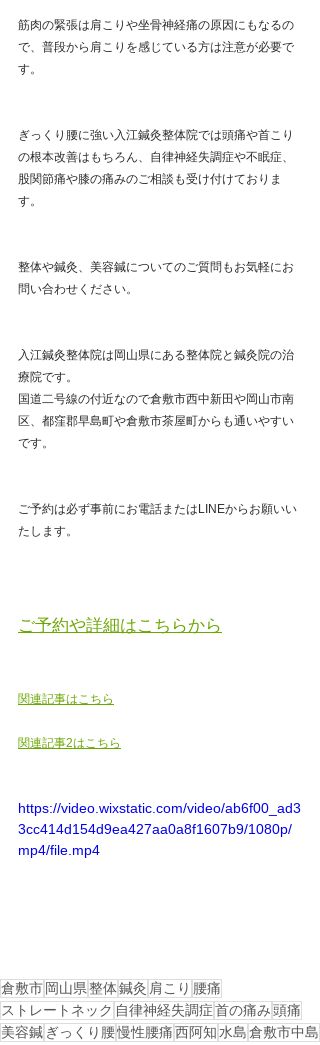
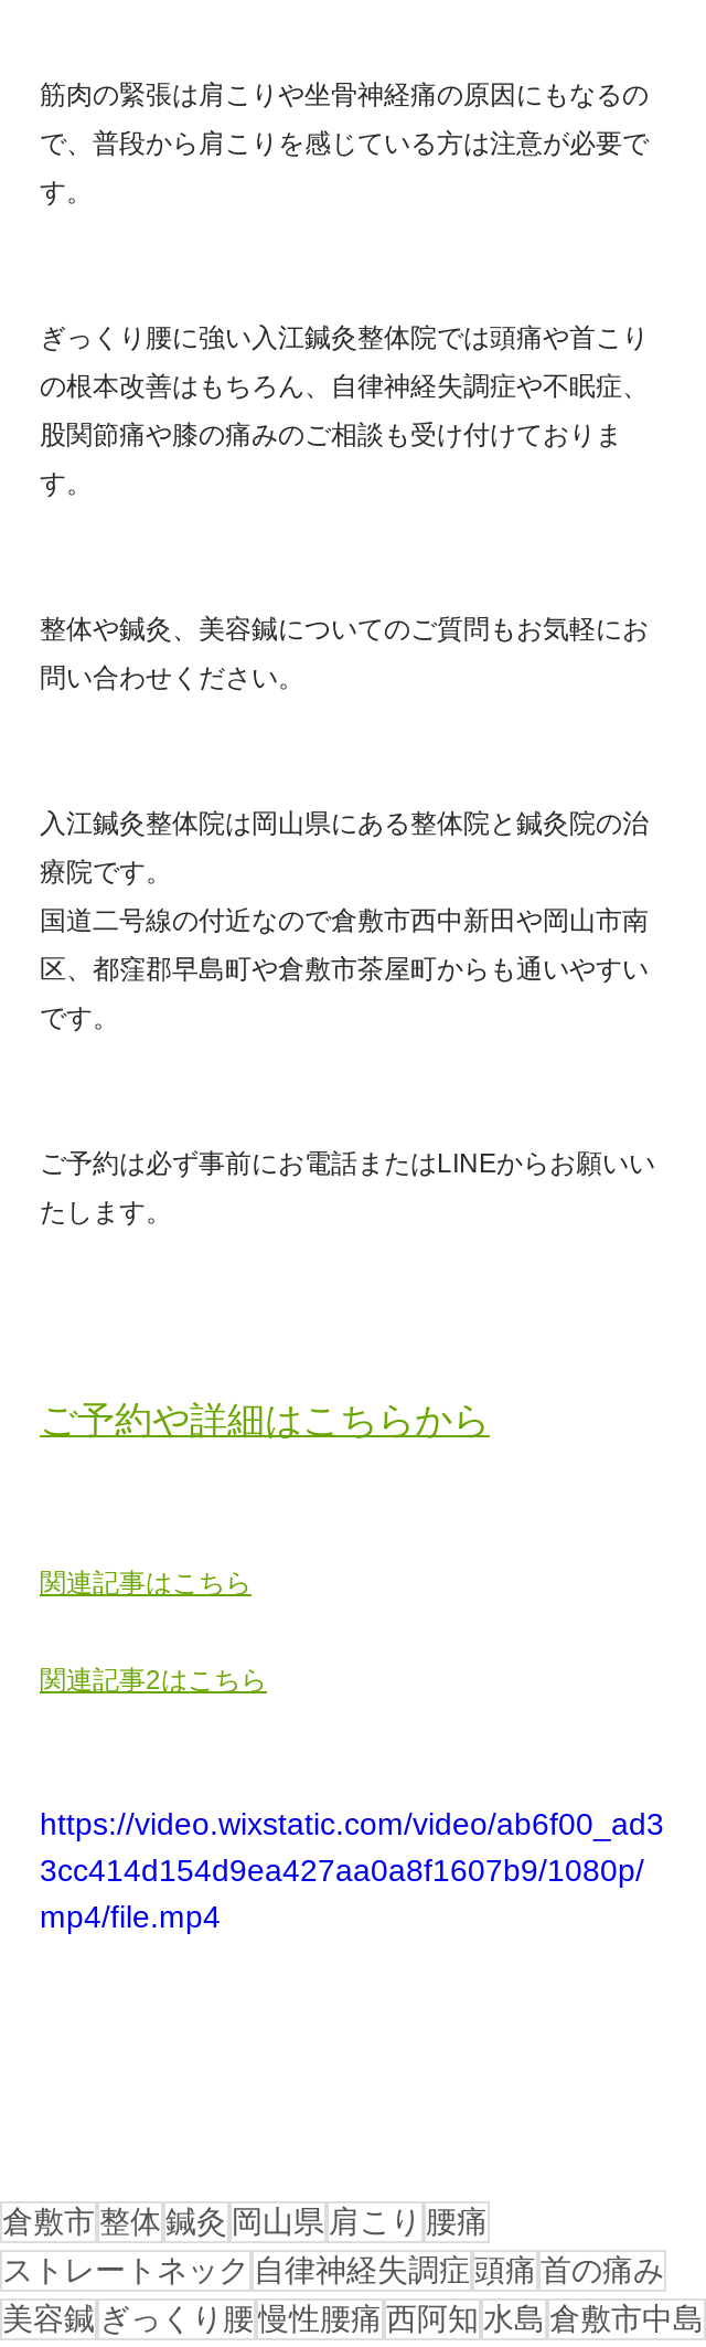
- 倉敷市 岡山県 整体 鍼灸 肩こり 腰痛
+ 倉敷市 整体 鍼灸 岡山県 肩こり 腰痛

- ストレートネック 自律神経失調症 首の痛み 頭痛
+ ストレートネック 自律神経失調症 頭痛 首の痛み
